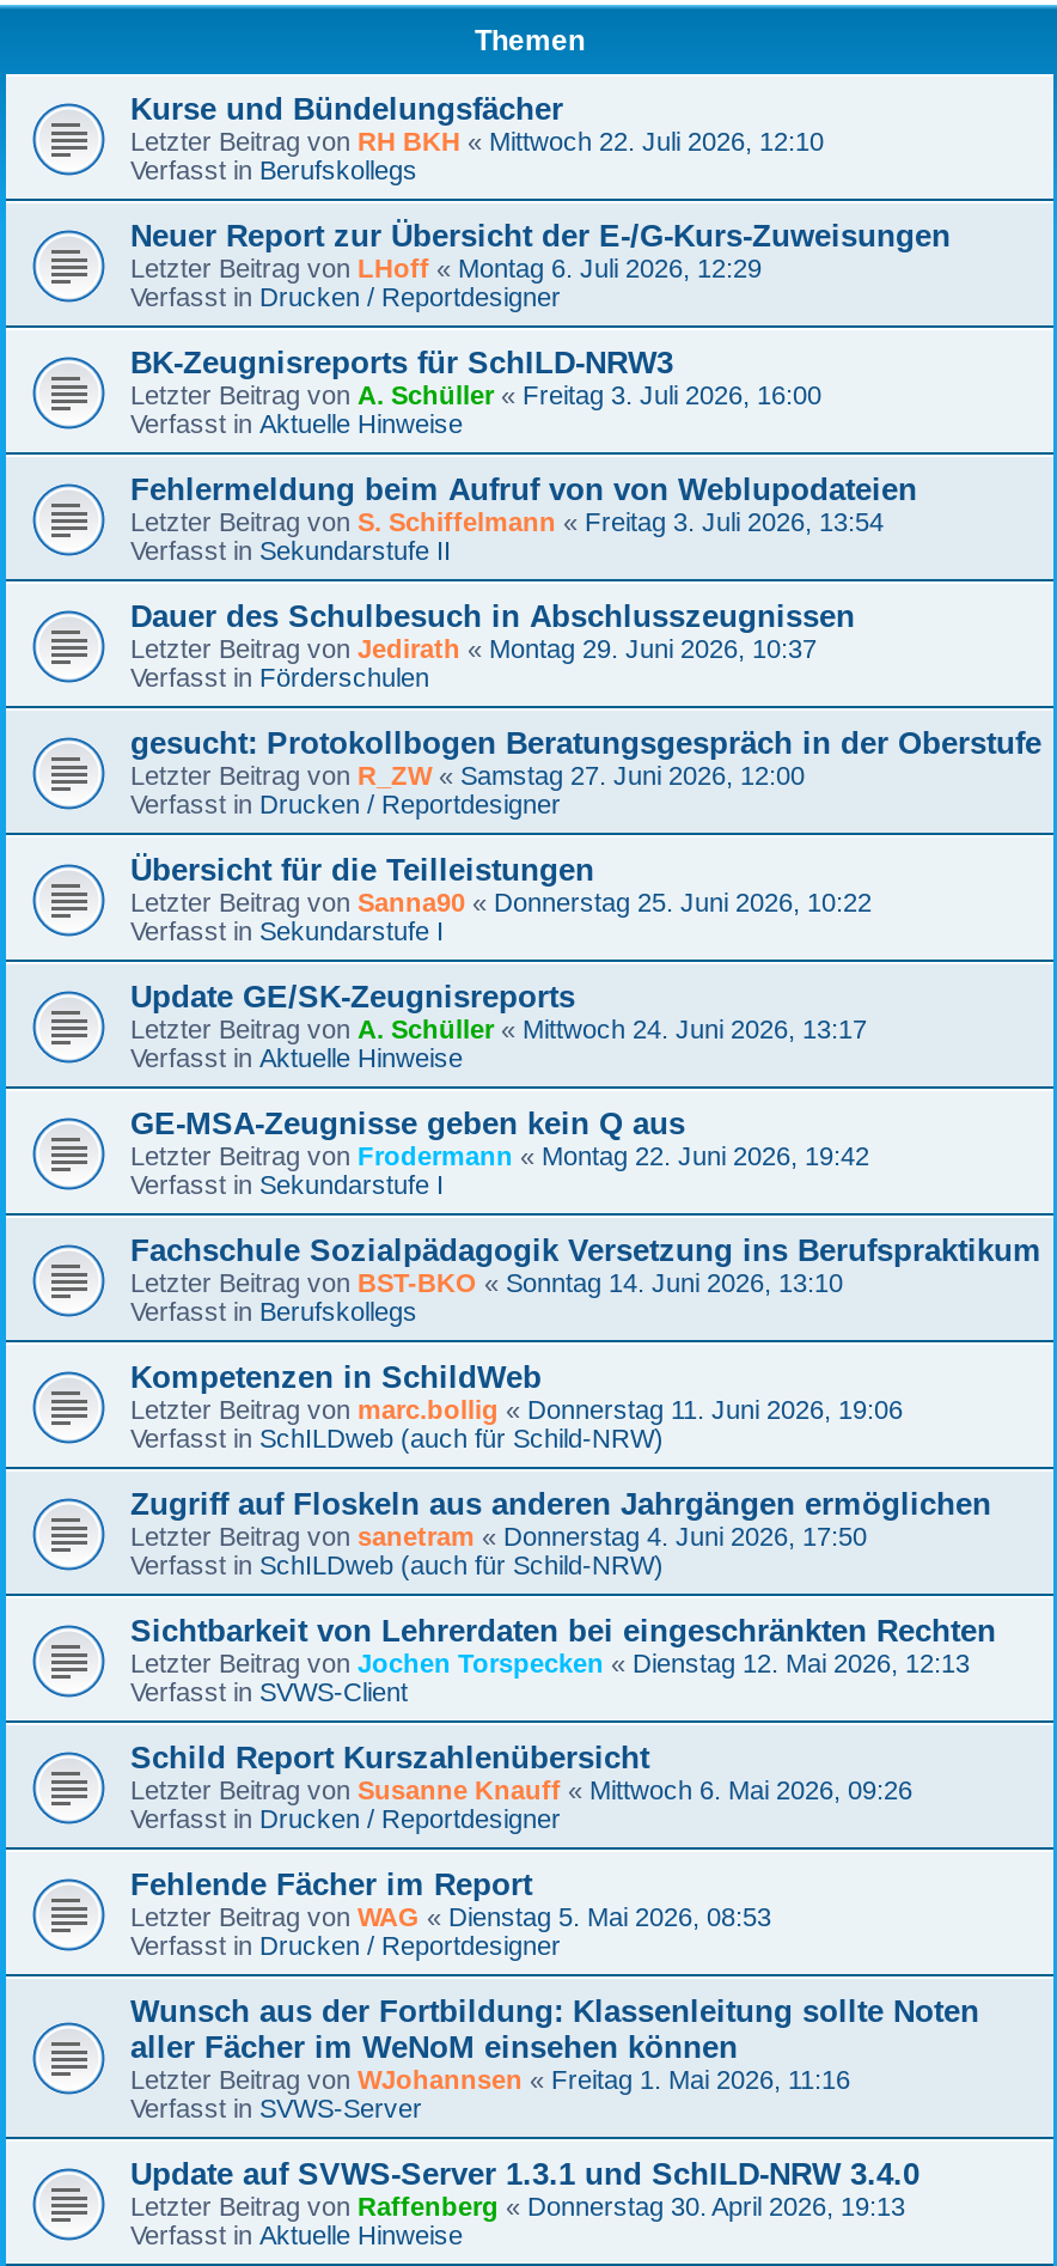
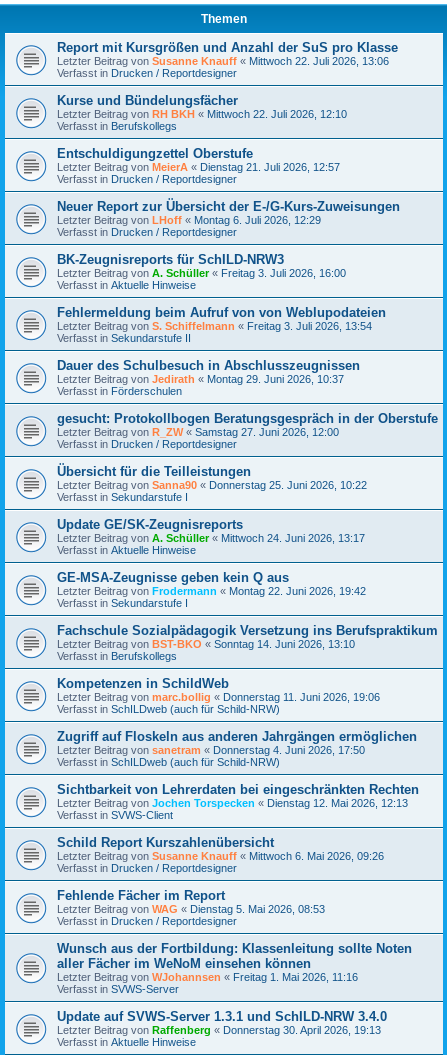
+ Report mit Kursgrößen und Anzahl der SuS pro Klasse
+ Letzter Beitrag von Susanne Knauff «Mittwoch 22. Juli 2026, 13:06
+ Verfasst in Drucken / Reportdesigner

+ Entschuldigungzettel Oberstufe
+ Letzter Beitrag vonMeierA «Dienstag 21. Juli 2026, 12:57
+ Verfasst in Drucken / Reportdesigner
